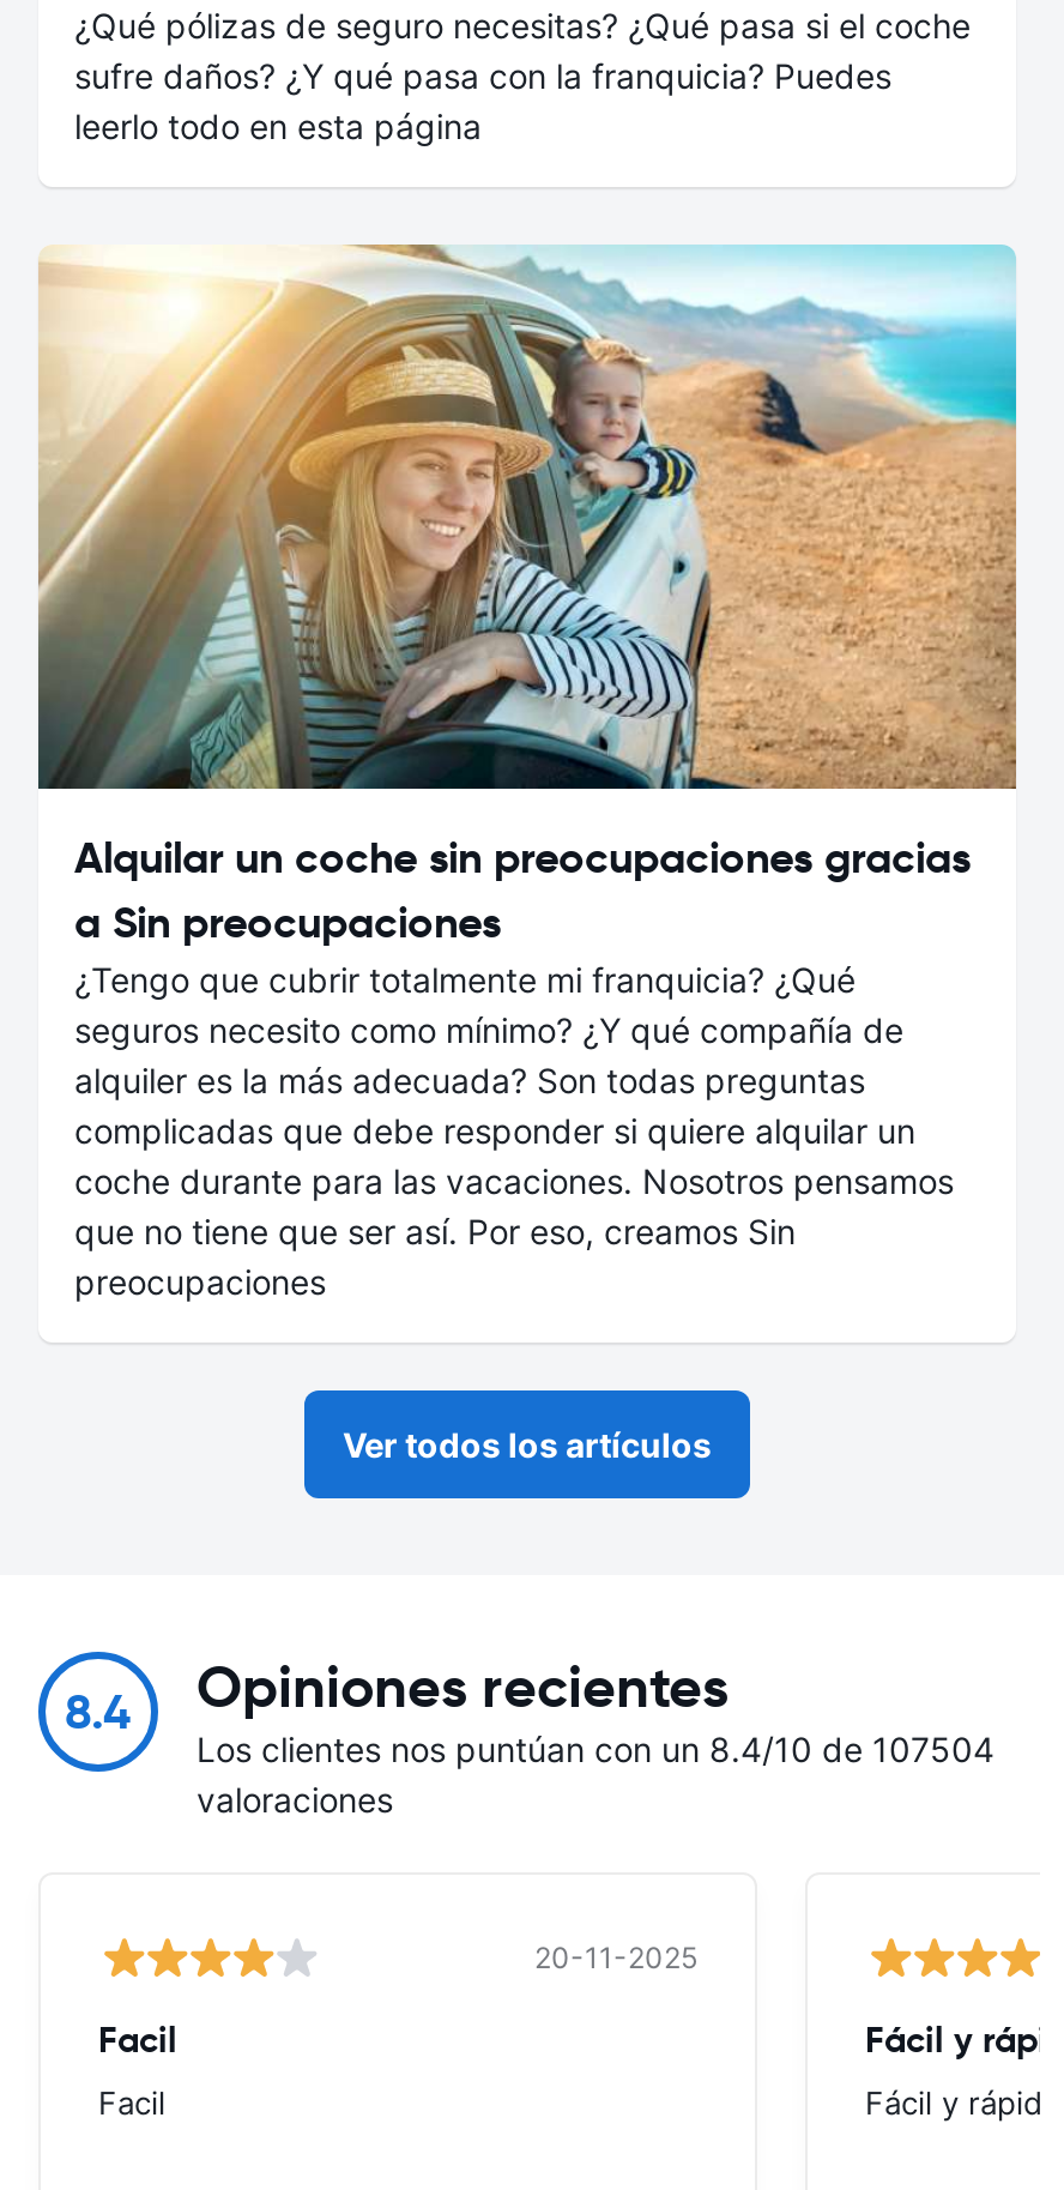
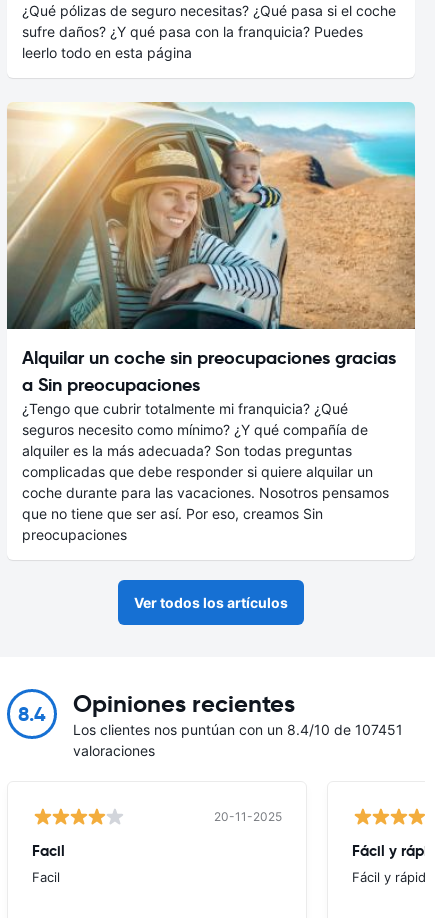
- Los clientes nos puntúan con un 8.4/10 de 107504
+ Los clientes nos puntúan con un 8.4/10 de 107451
